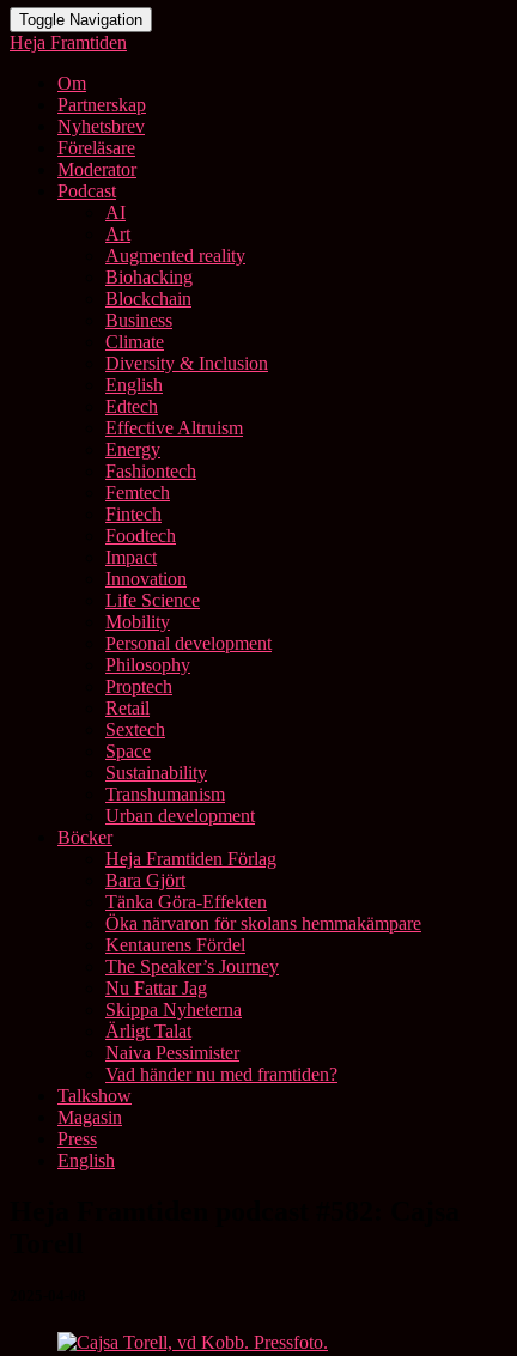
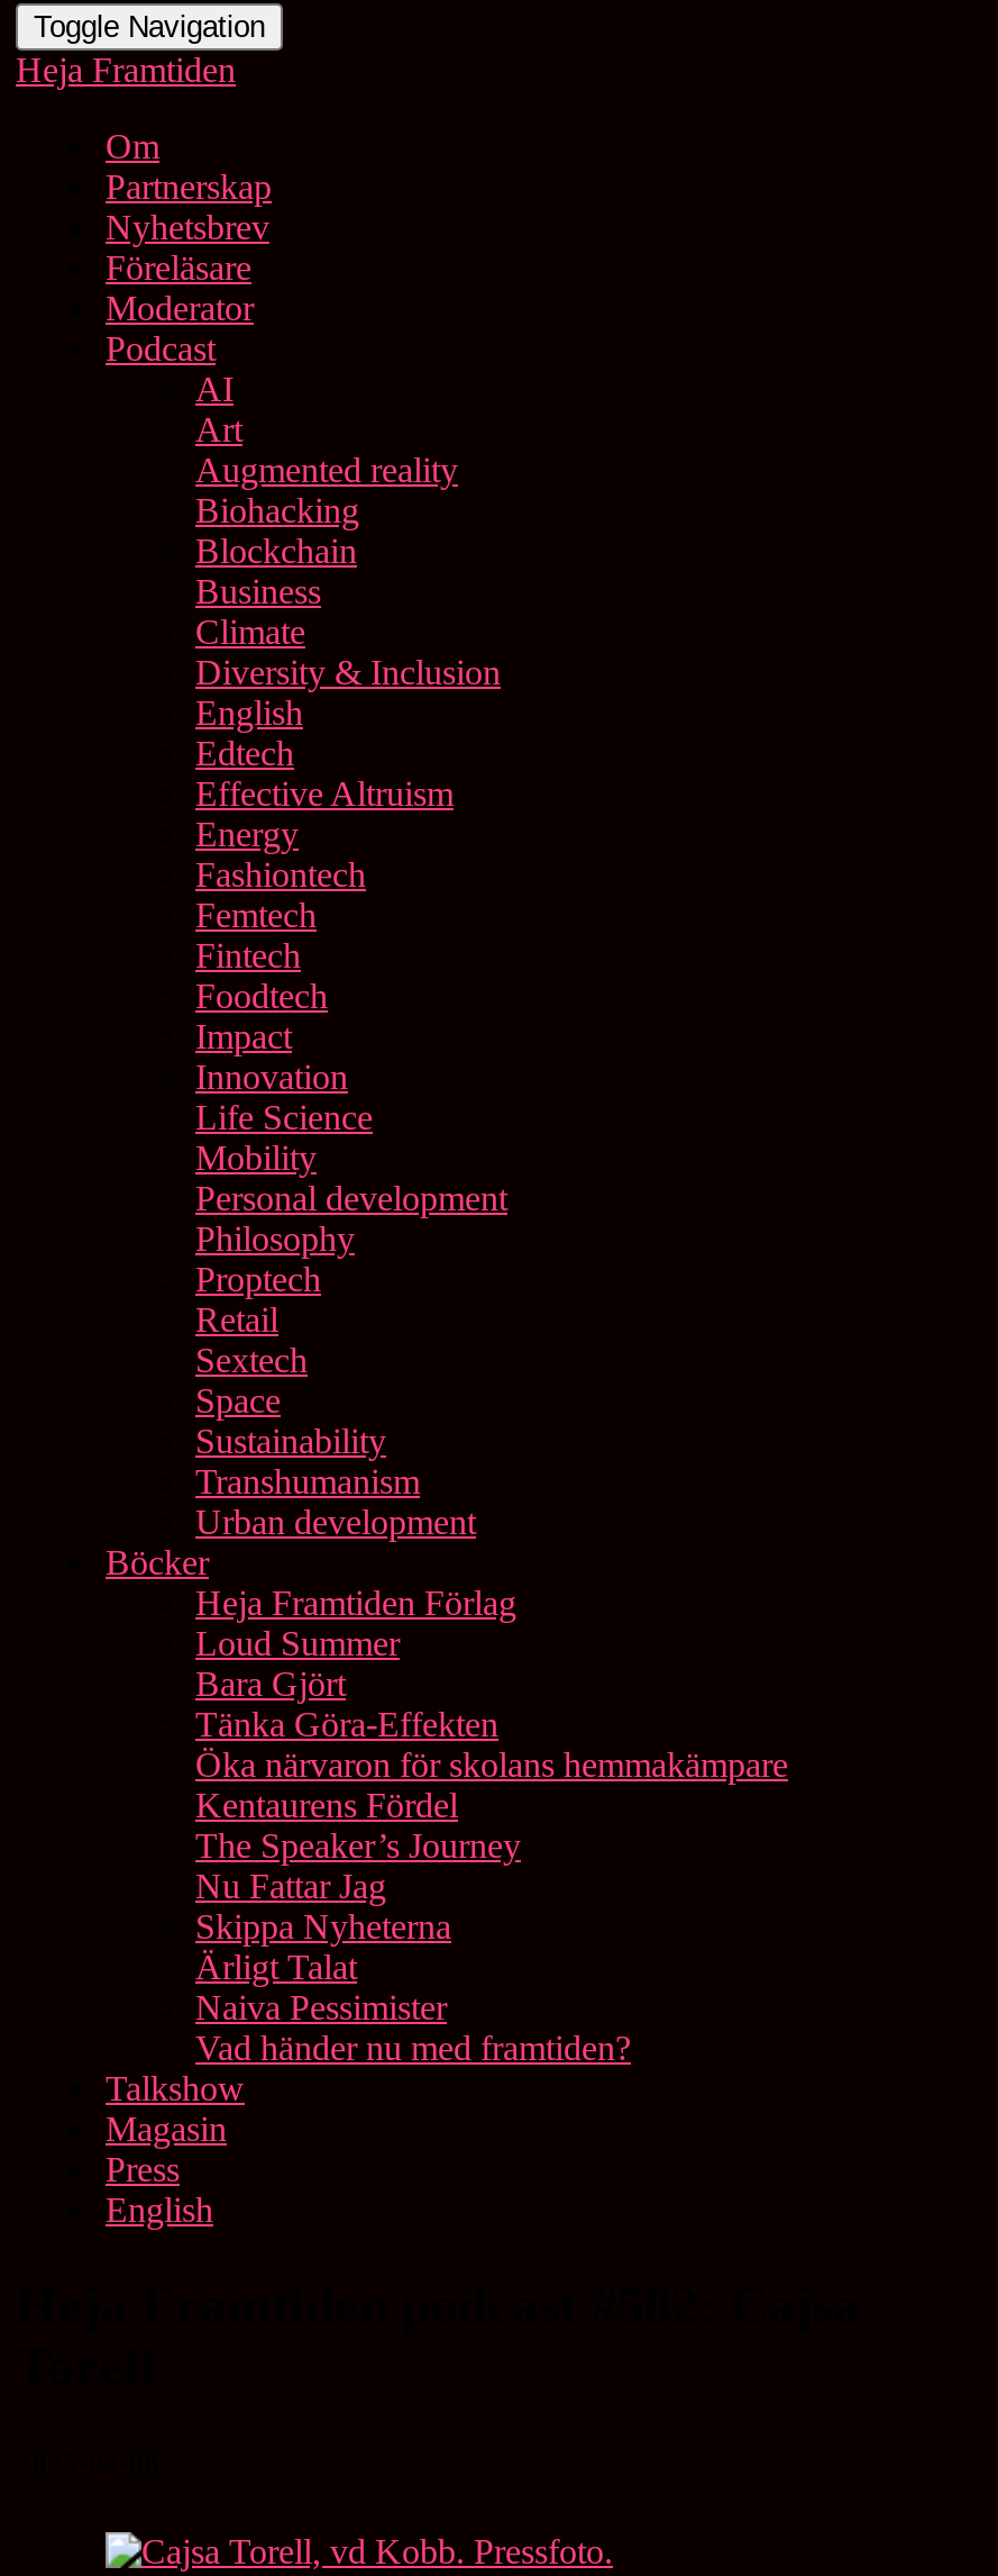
+ Loud Summer
